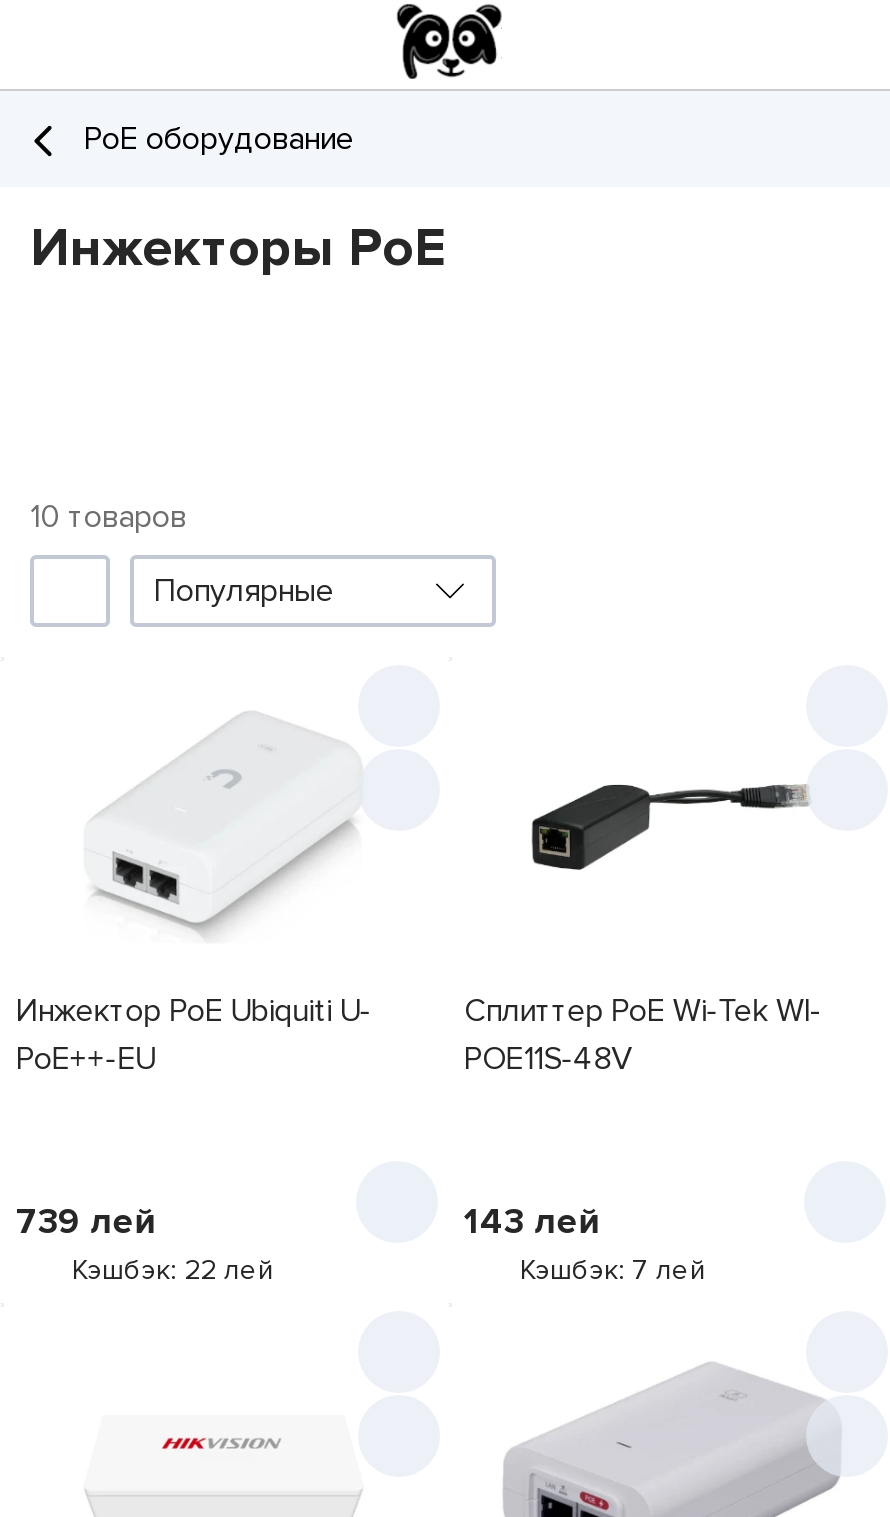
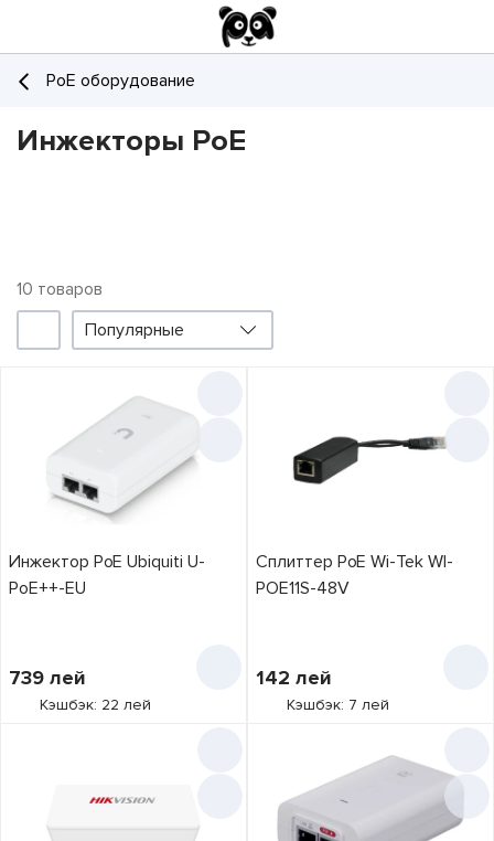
- 143 лей
+ 142 лей
